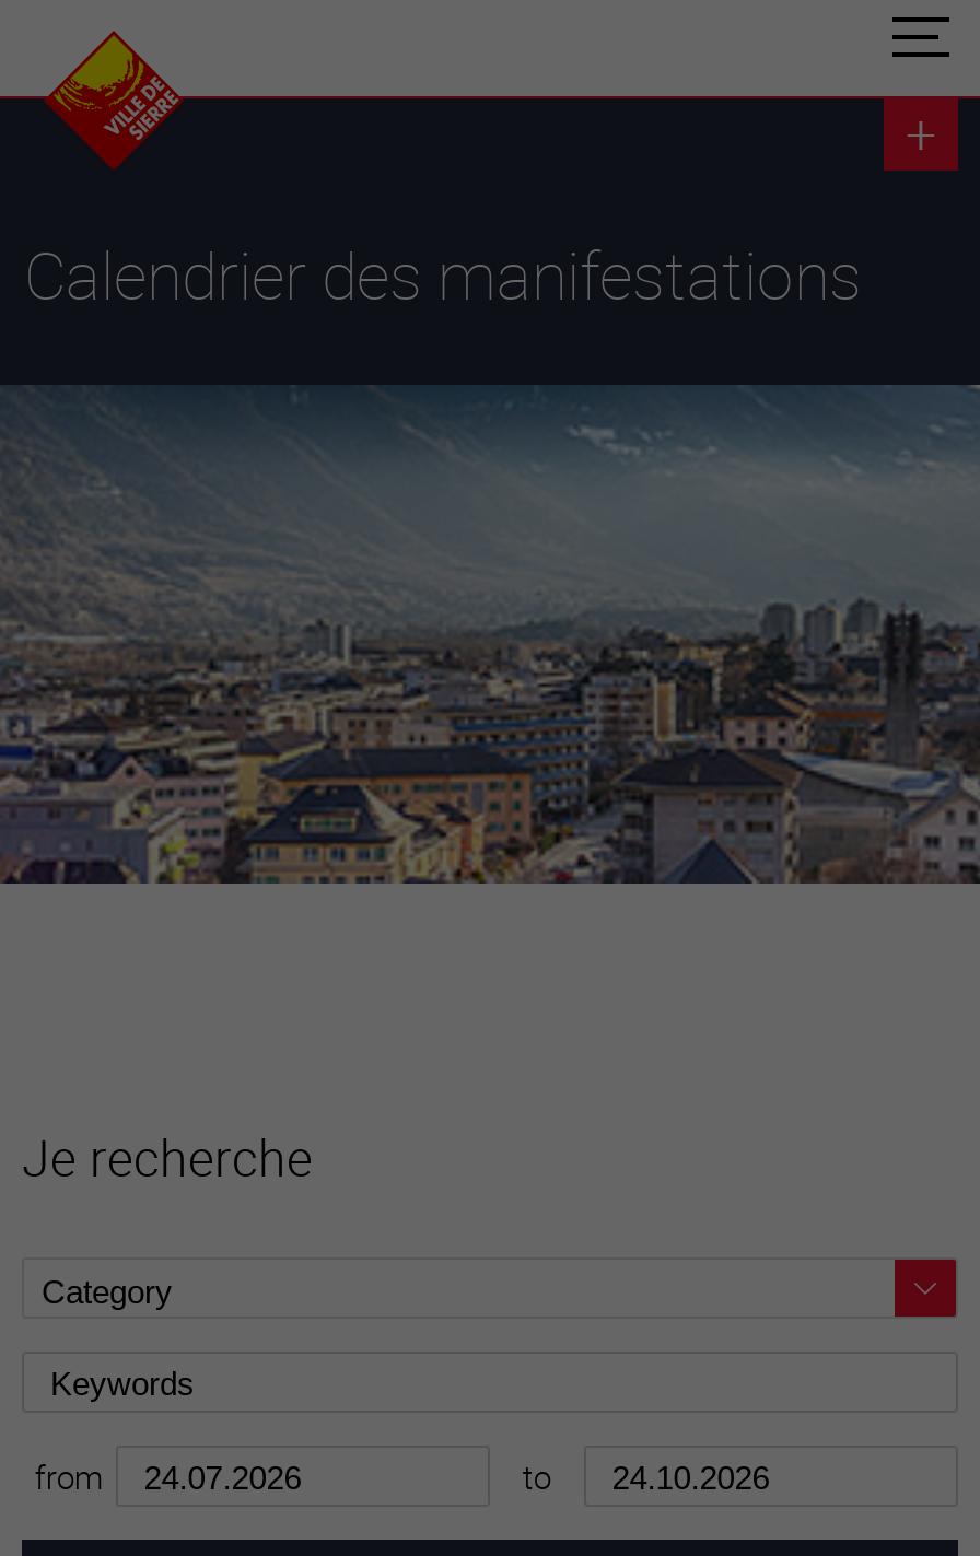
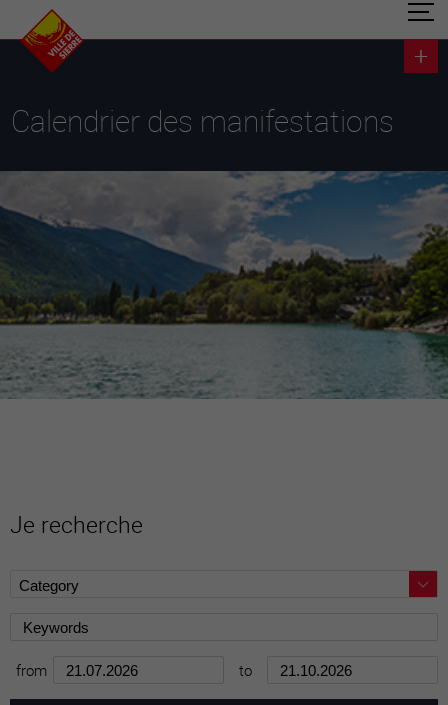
- [image]
+ [image]
